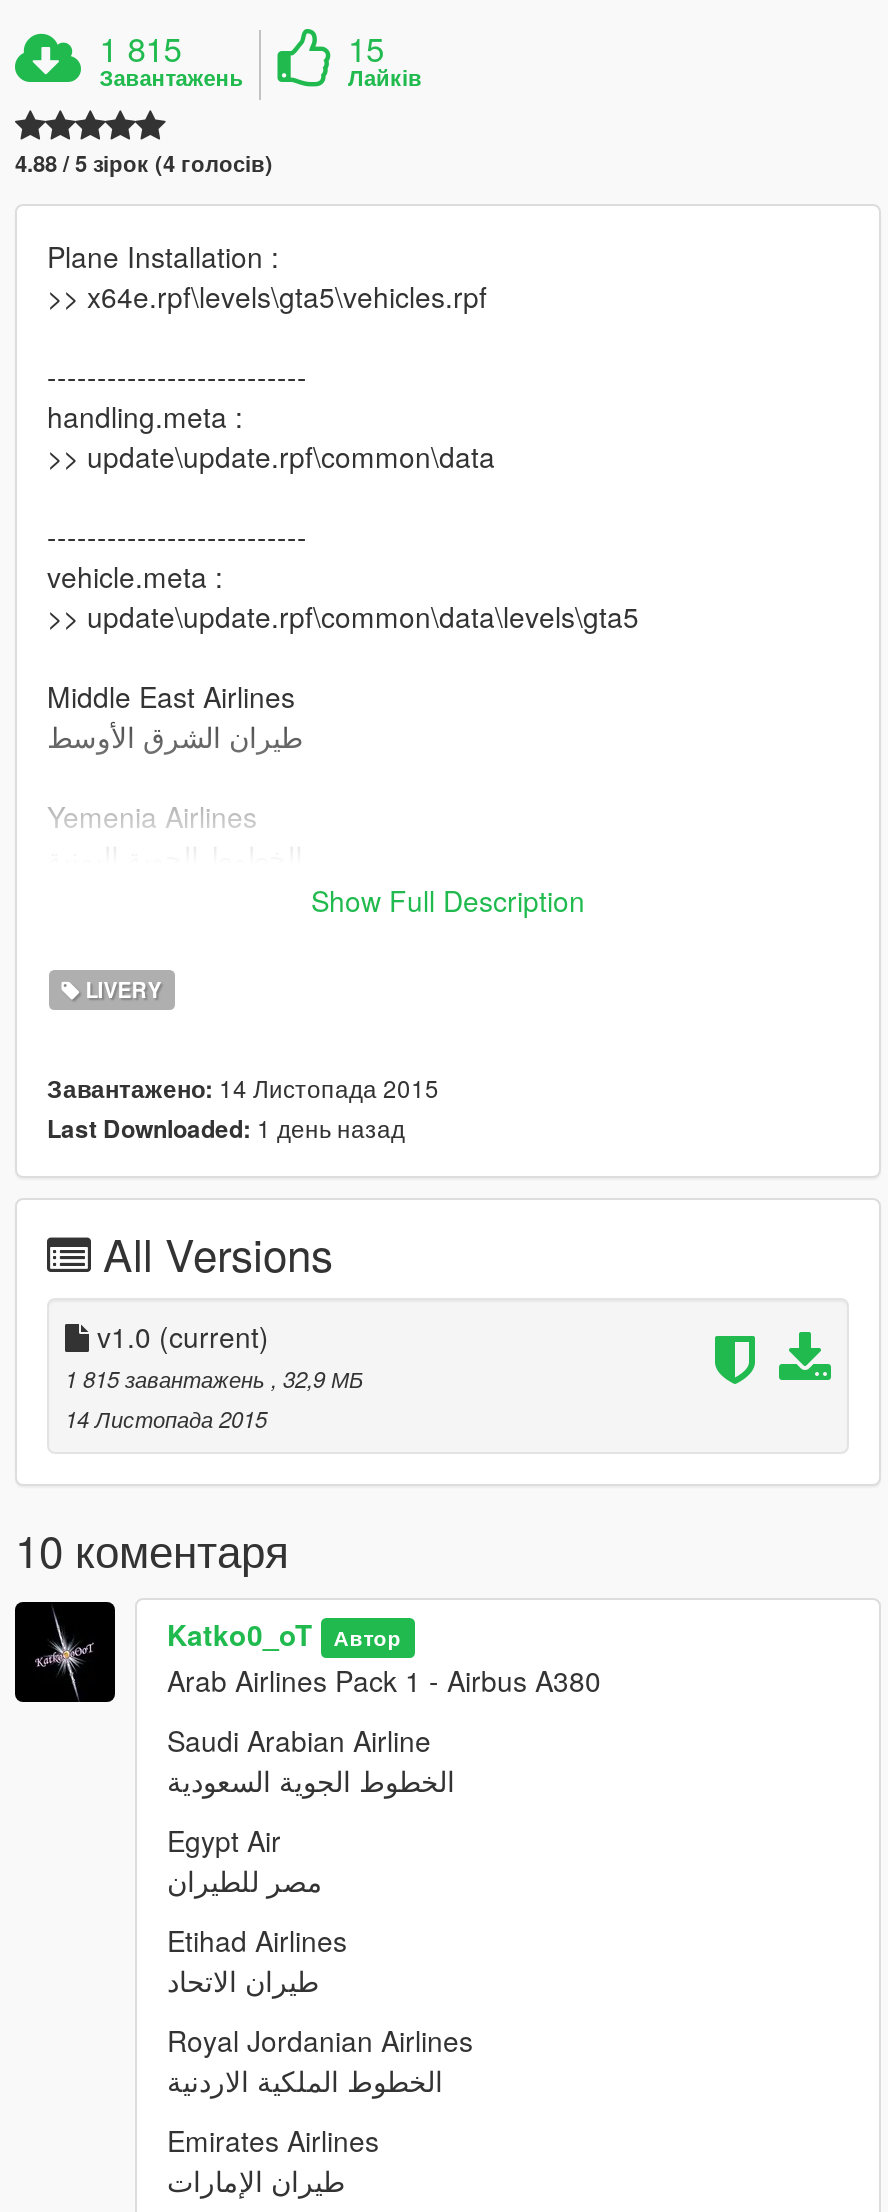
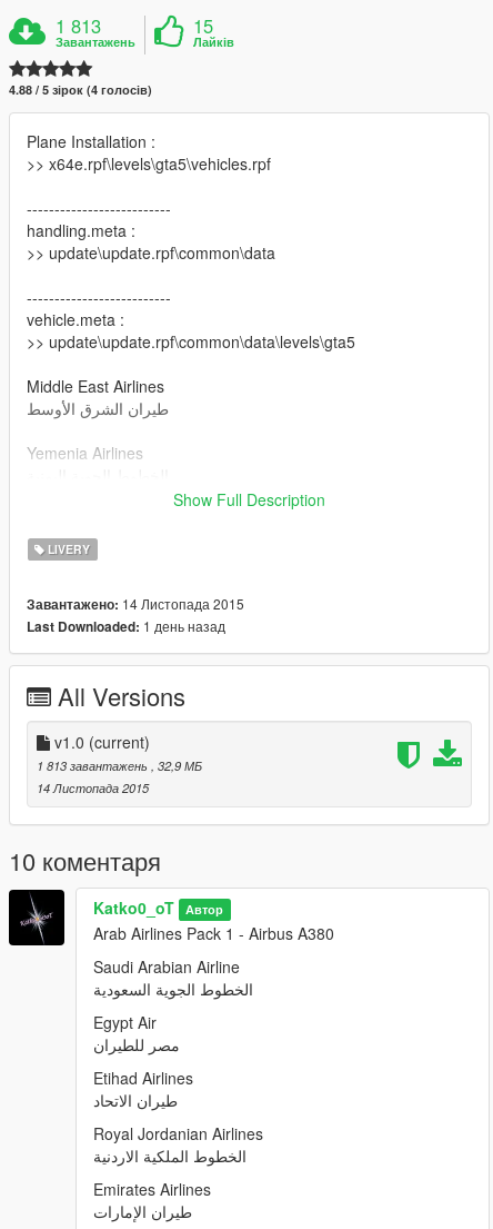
- 1 815
+ 1 813

- 1 815 завантажень, 32,9 МБ
+ 1 813 завантажень, 32,9 МБ
